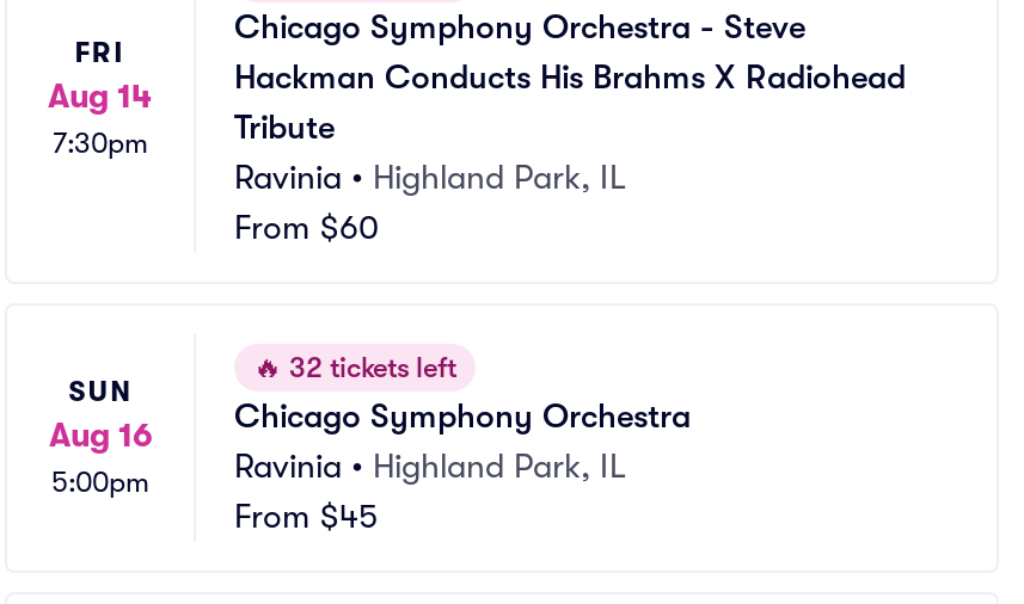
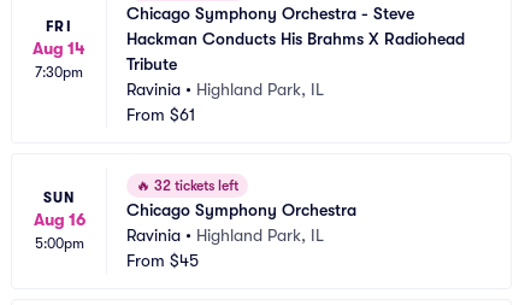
- From $60
+ From $61
